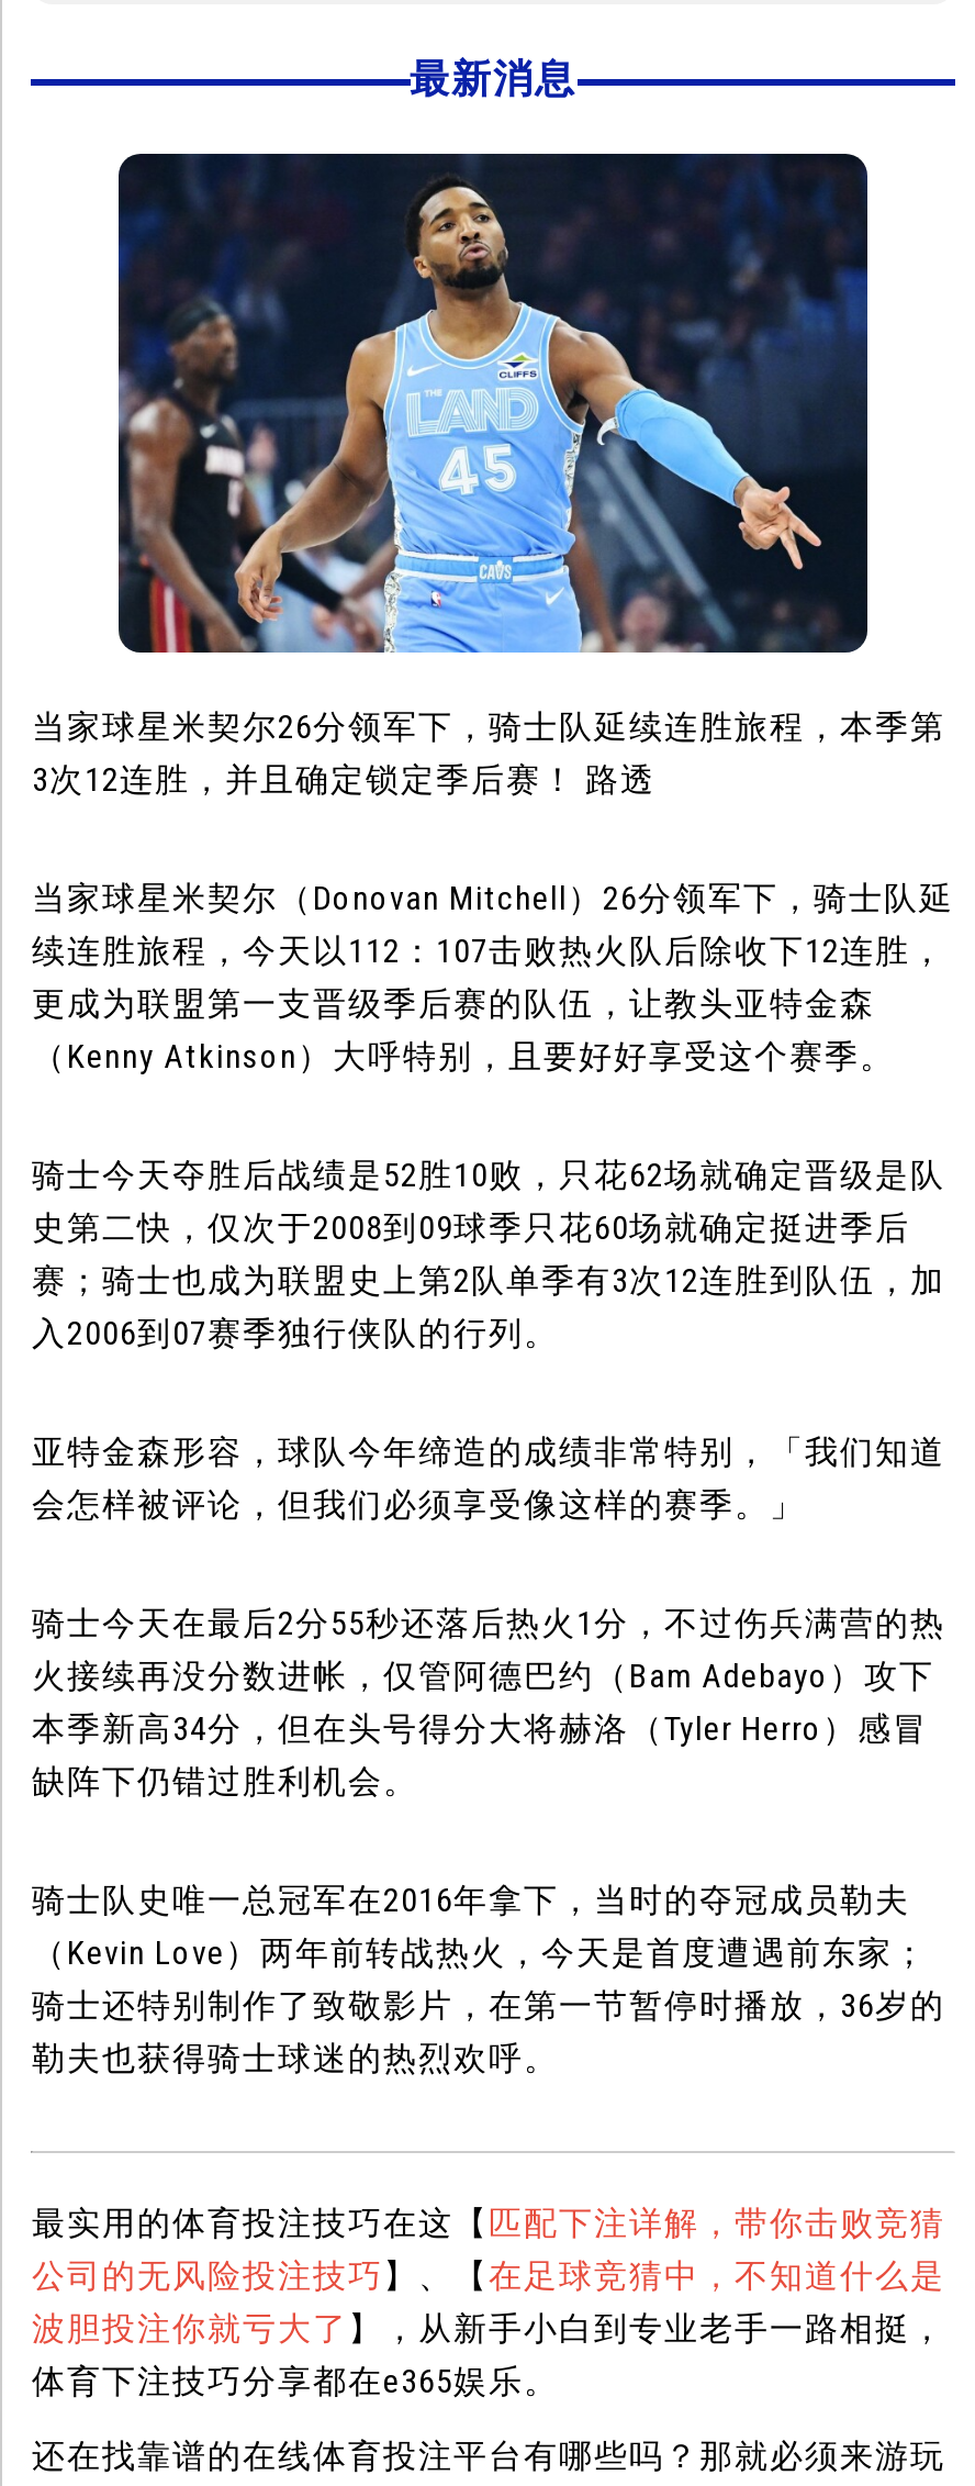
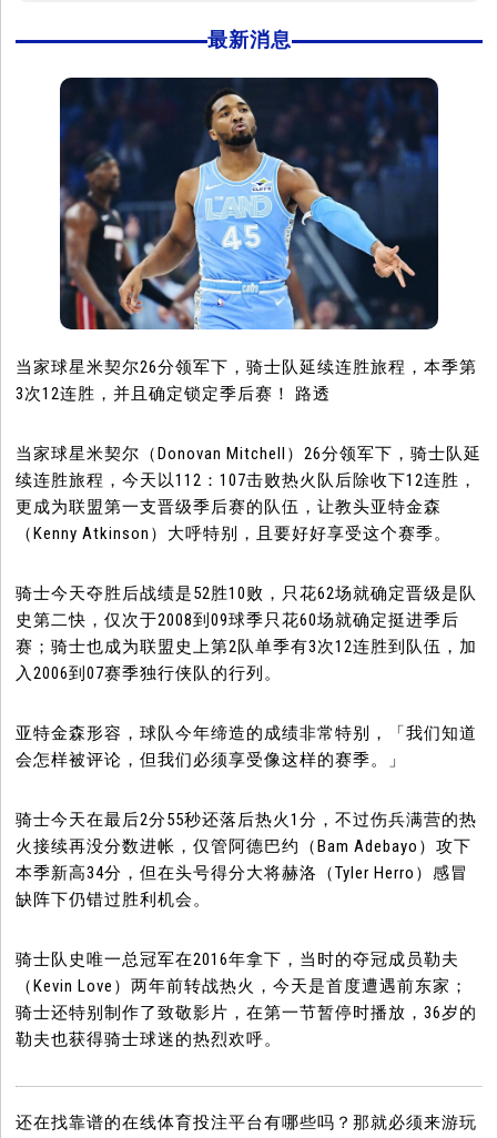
- 最实用的体育投注技巧在这【匹配下注详解，带你击败竞猜
- 公司的无风险投注技巧】、【在足球竞猜中，不知道什么是
- 波胆投注你就亏大了】，从新手小白到专业老手一路相挺，
- 体育下注技巧分享都在e365娱乐。
